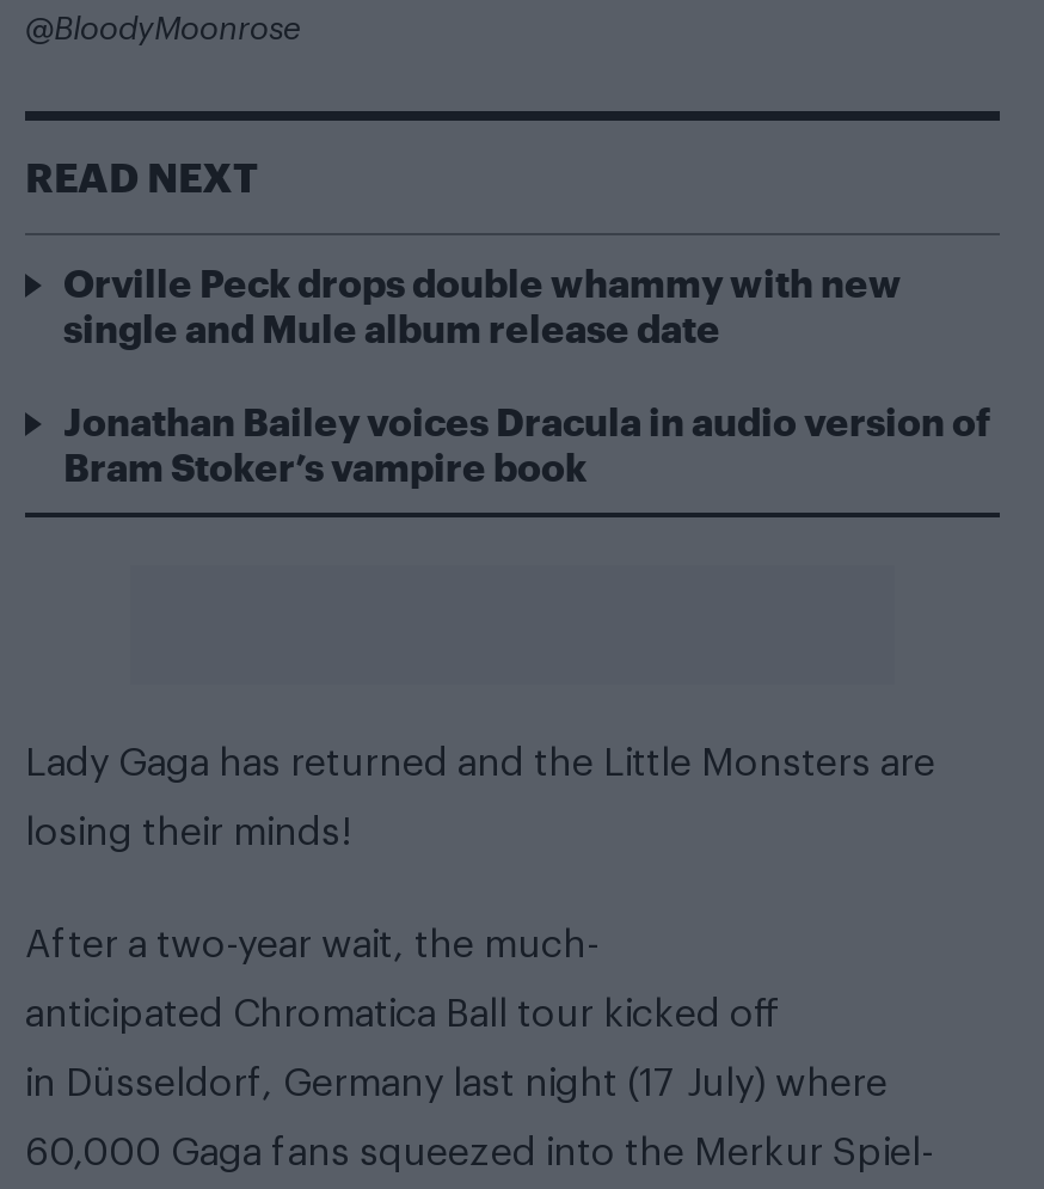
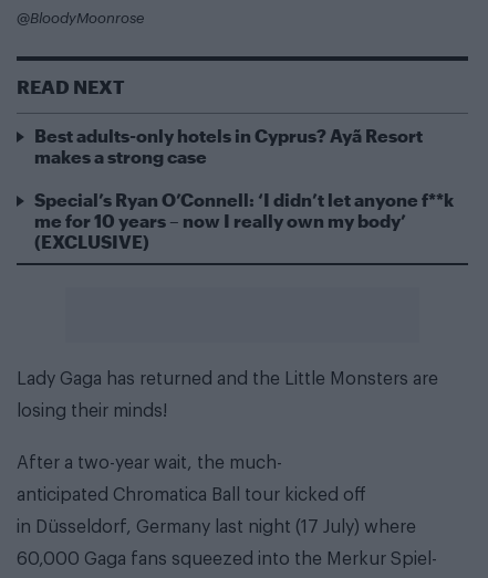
- Orville Peck drops double whammy with new
- single and Mule album release date
+ Best adults-only hotels in Cyprus? Ayã Resort
+ makes a strong case

- Jonathan Bailey voices Dracula in audio version of
- Bram Stoker’s vampire book
+ Special’s Ryan O’Connell: ‘I didn’t let anyone f**k
+ me for 10 years – now I really own my body’
+ (EXCLUSIVE)
